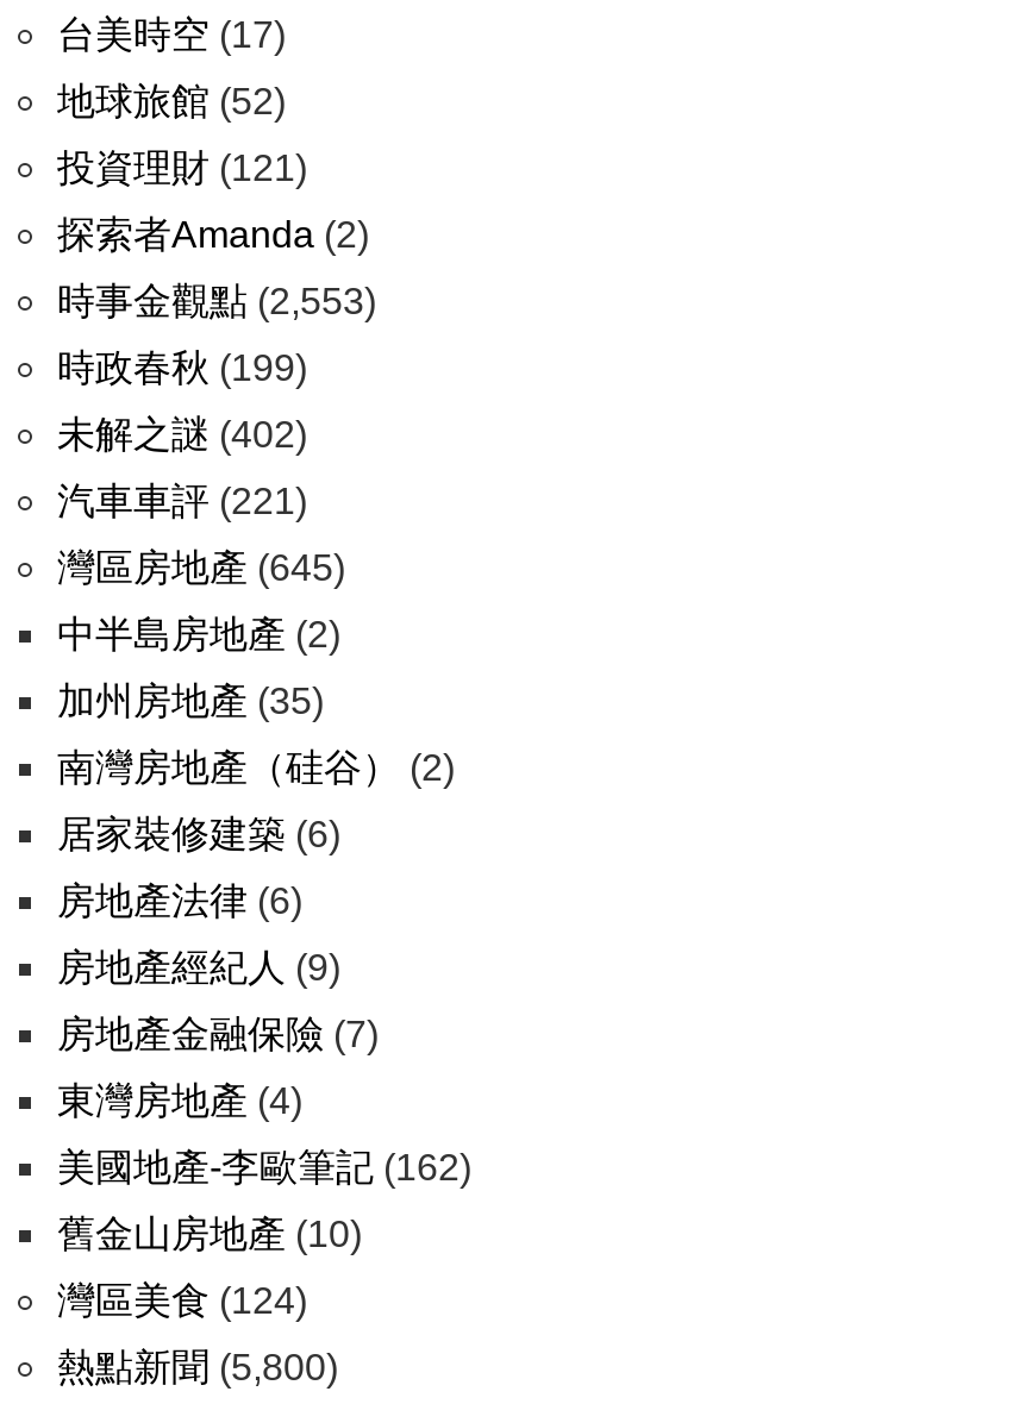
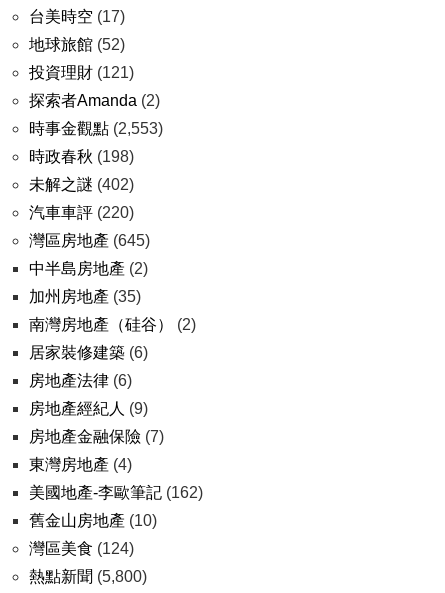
- 時政春秋(199)
+ 時政春秋(198)

- 汽車車評(221)
+ 汽車車評(220)
